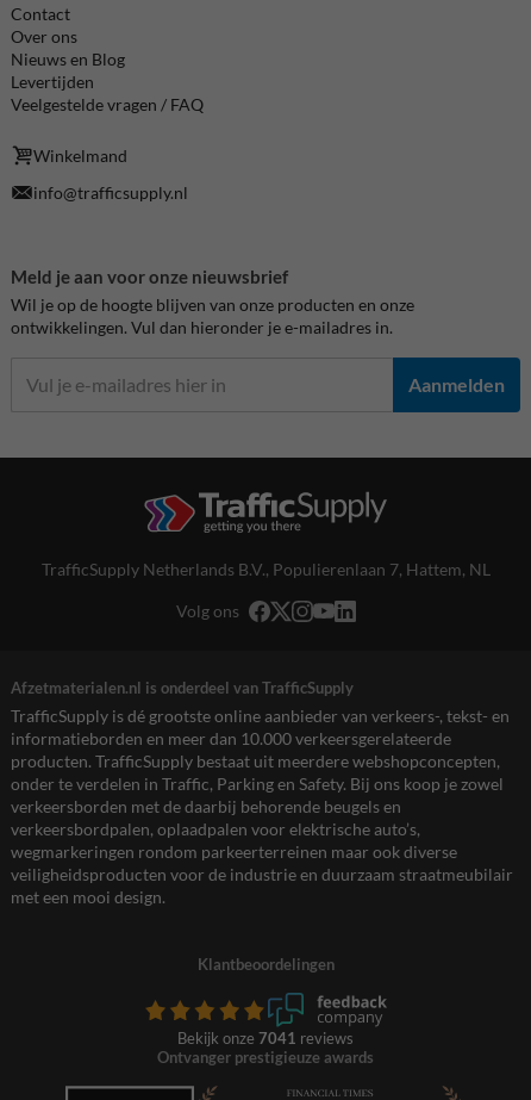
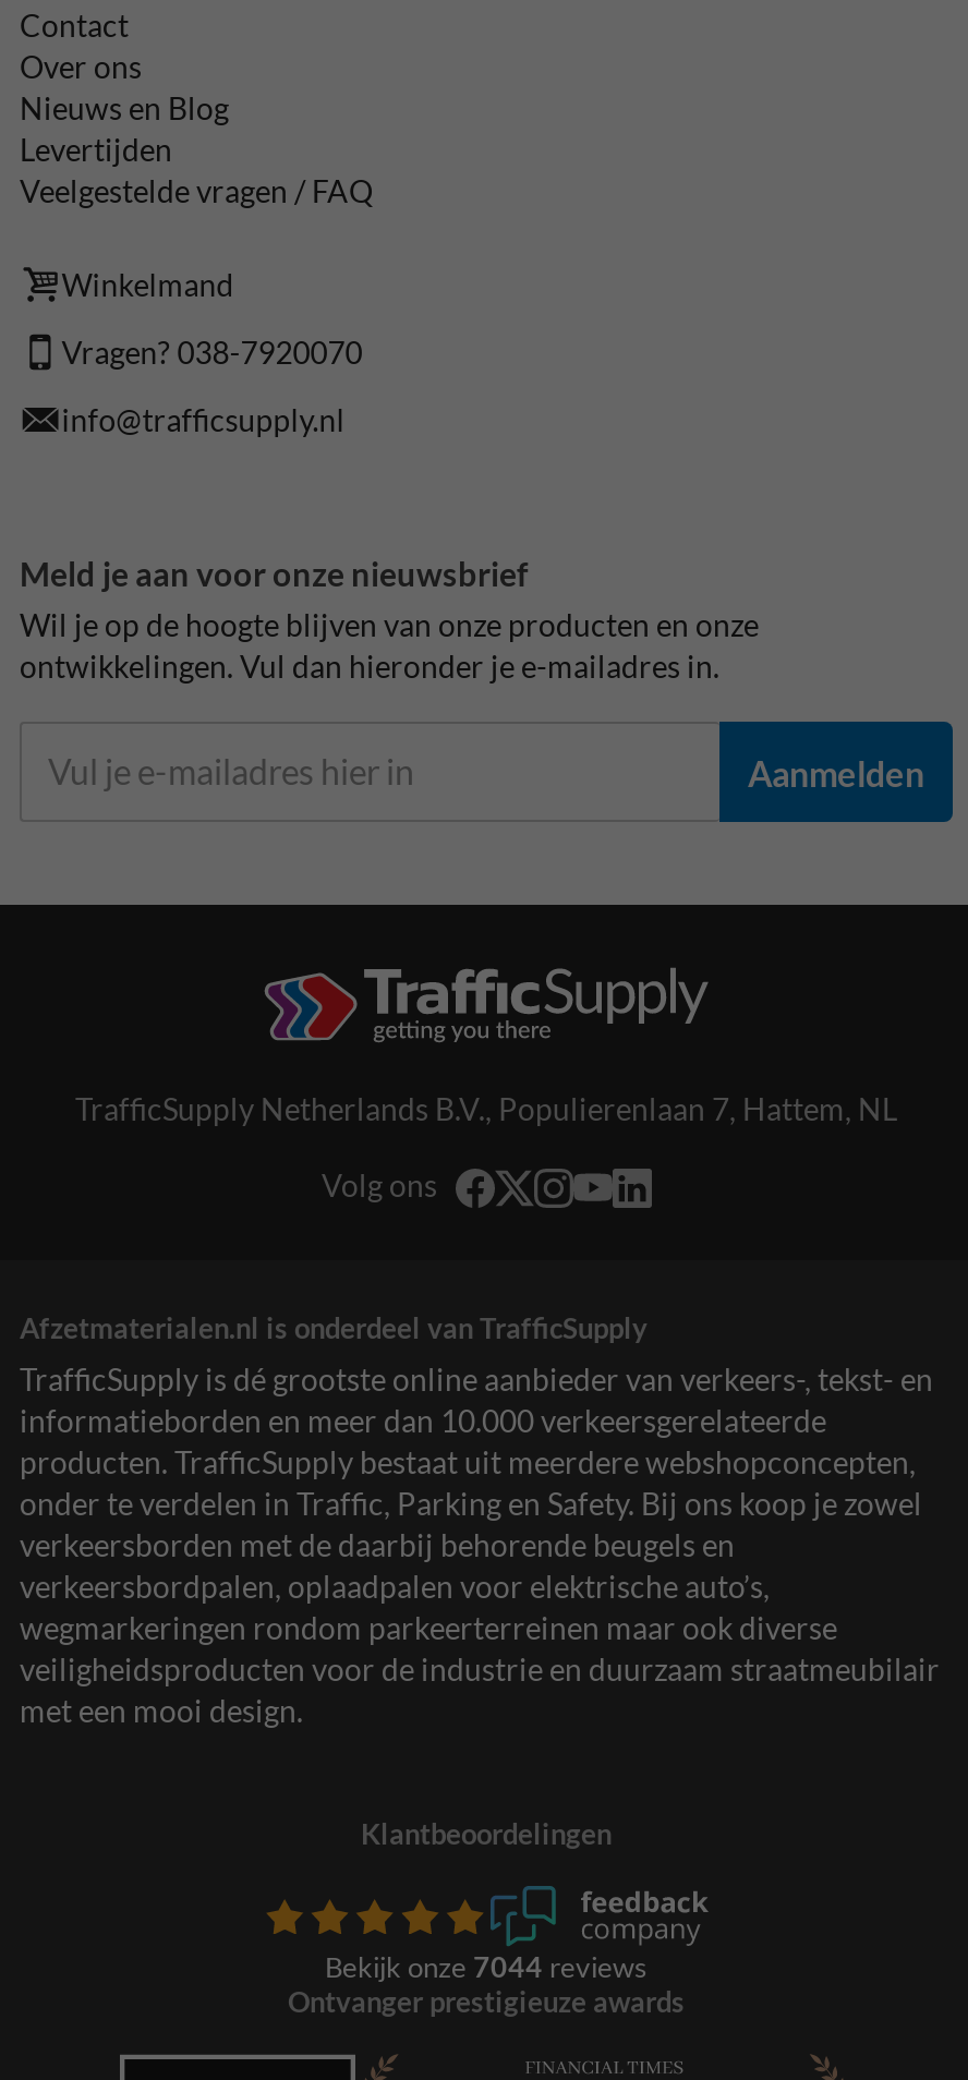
+ Vragen? 038-7920070

- Bekijk onze 7041 reviews
+ Bekijk onze 7044 reviews
